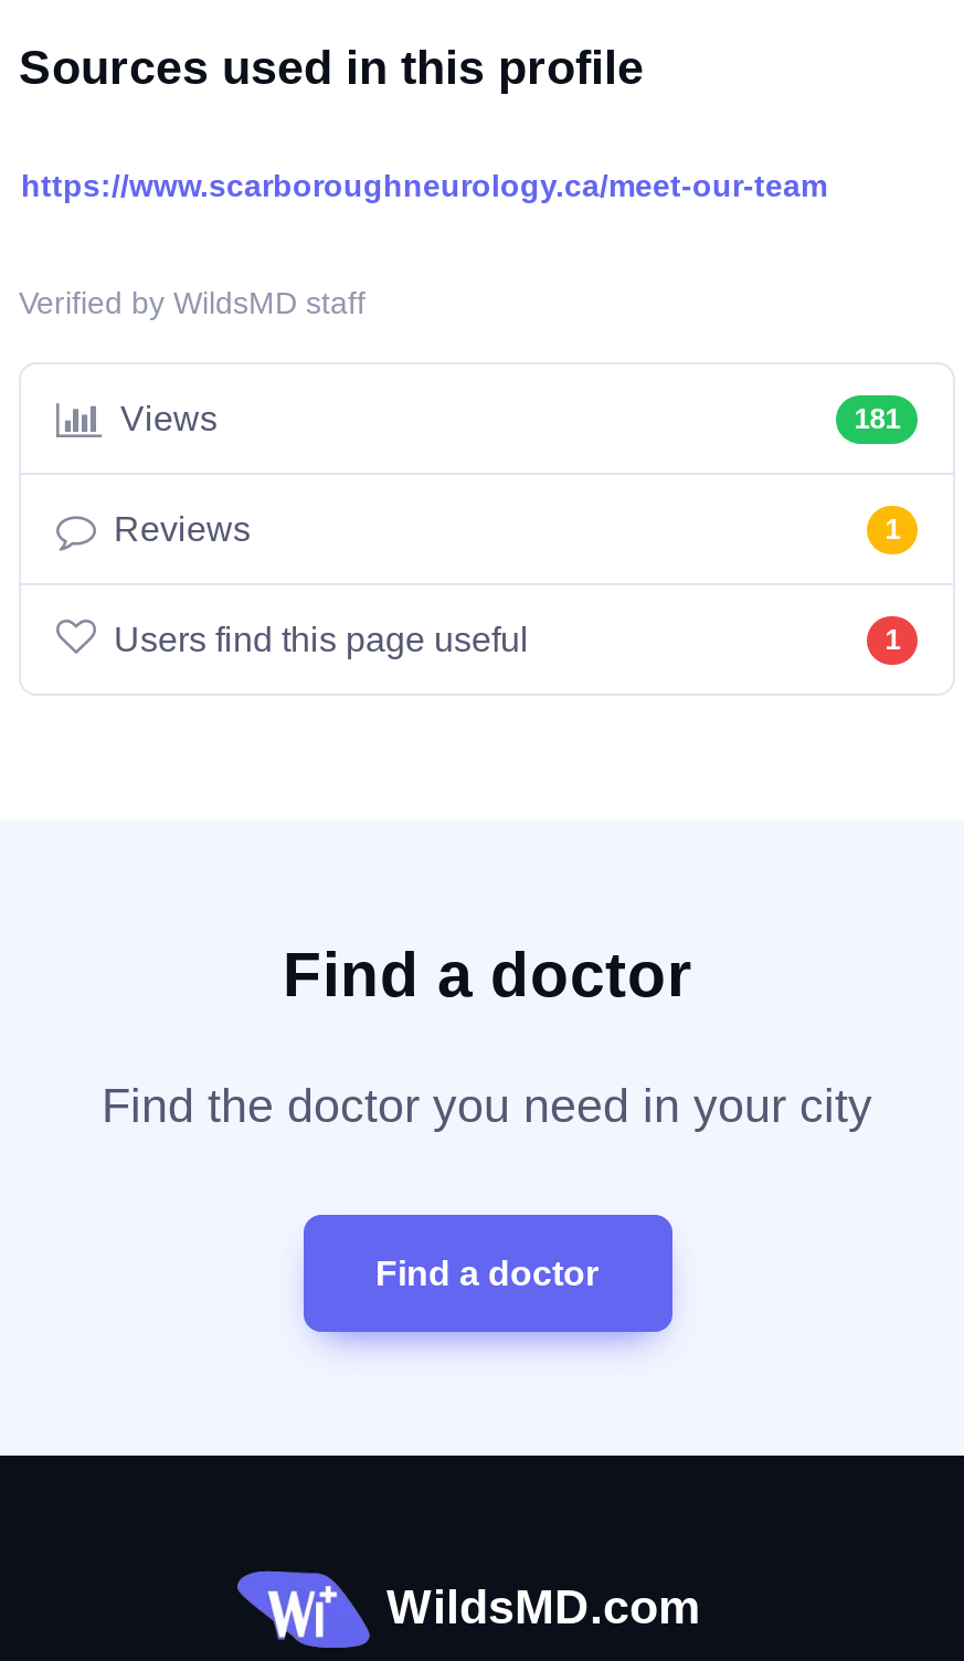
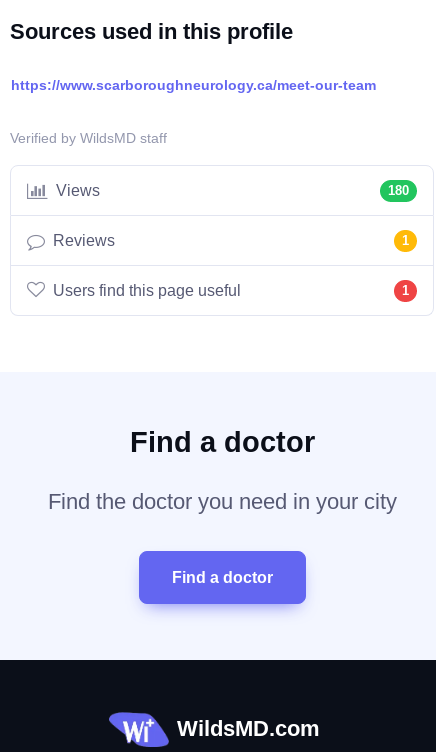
- 181
+ 180
